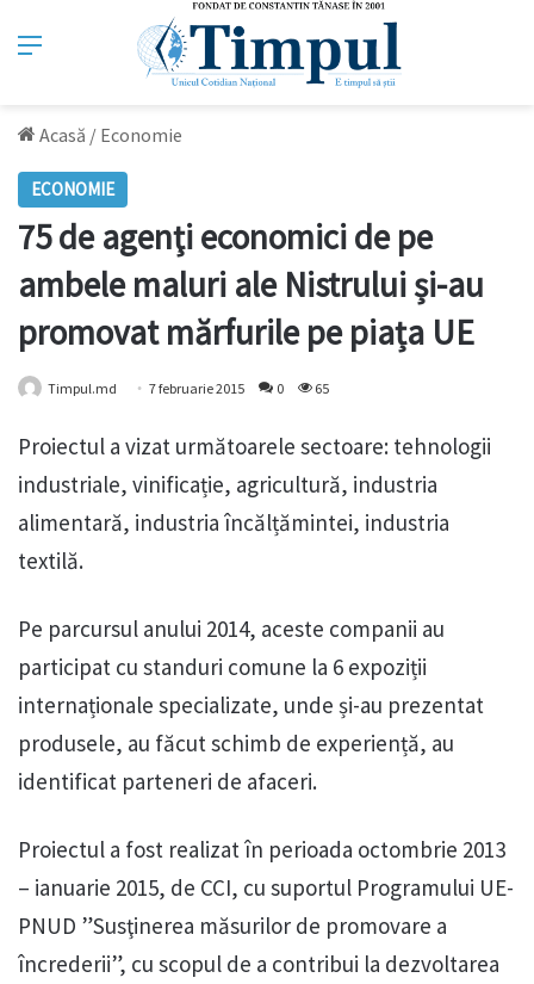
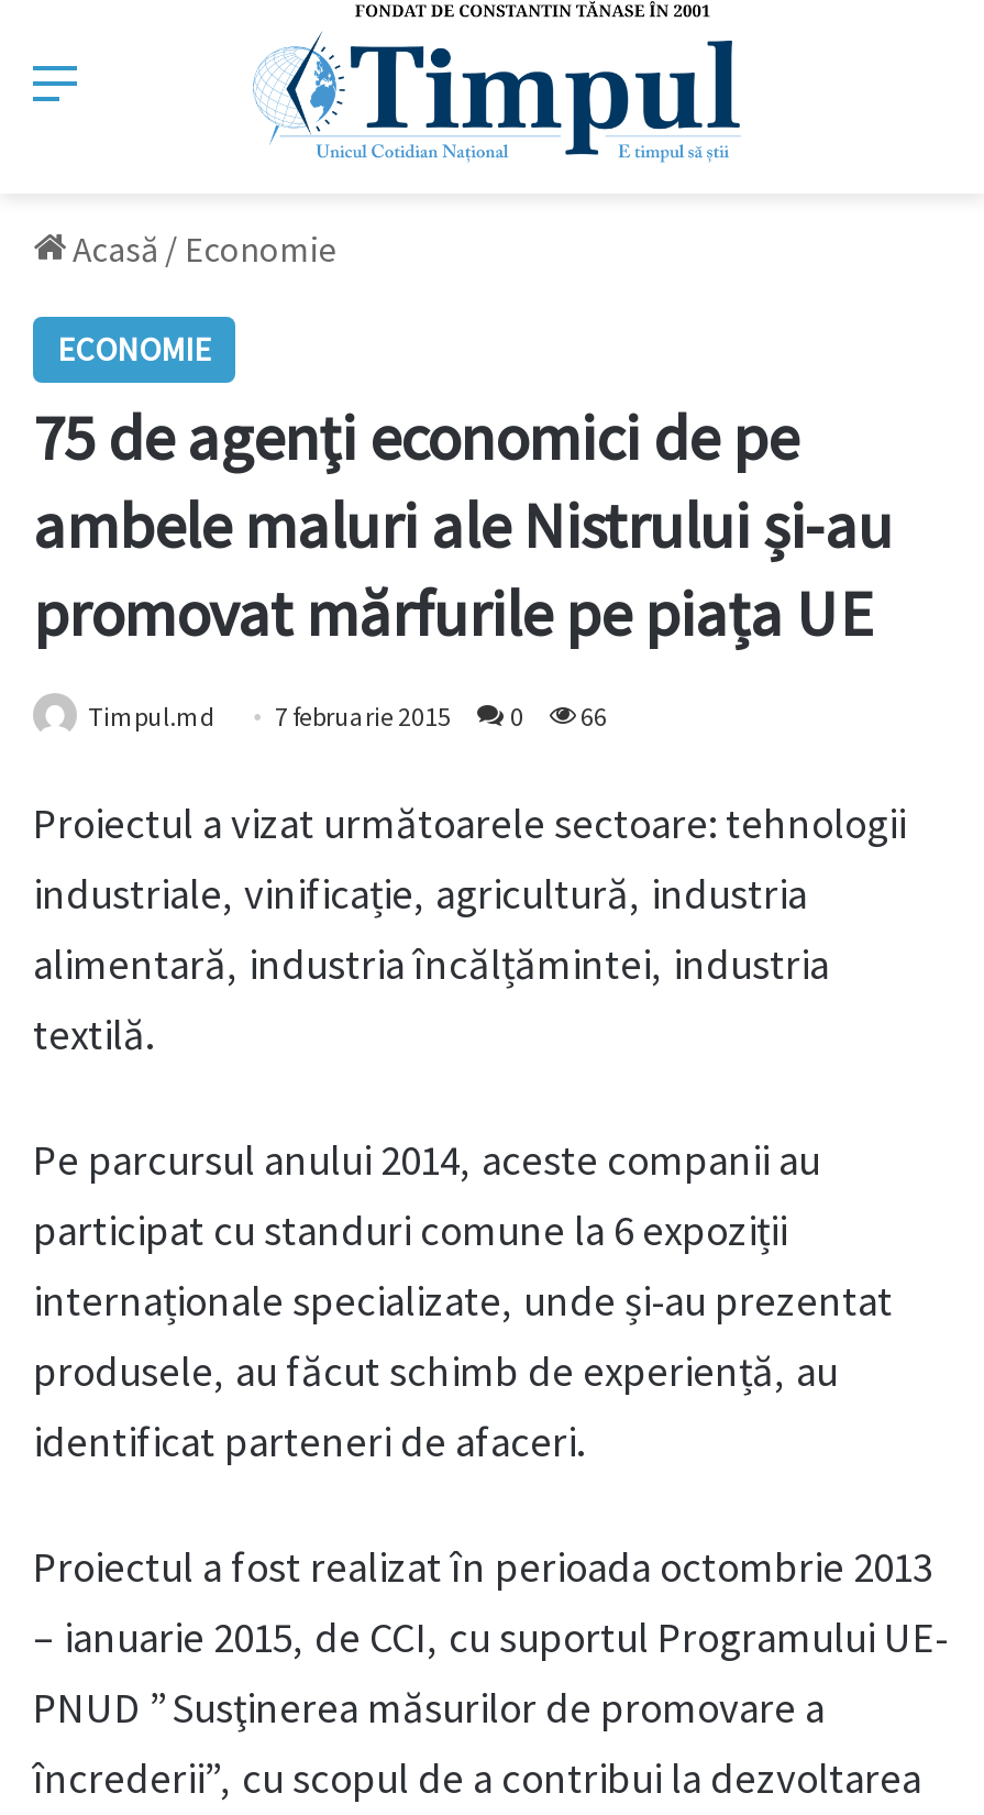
- Timpul.md 7 februarie 2015 0 65
+ Timpul.md 7 februarie 2015 0 66
